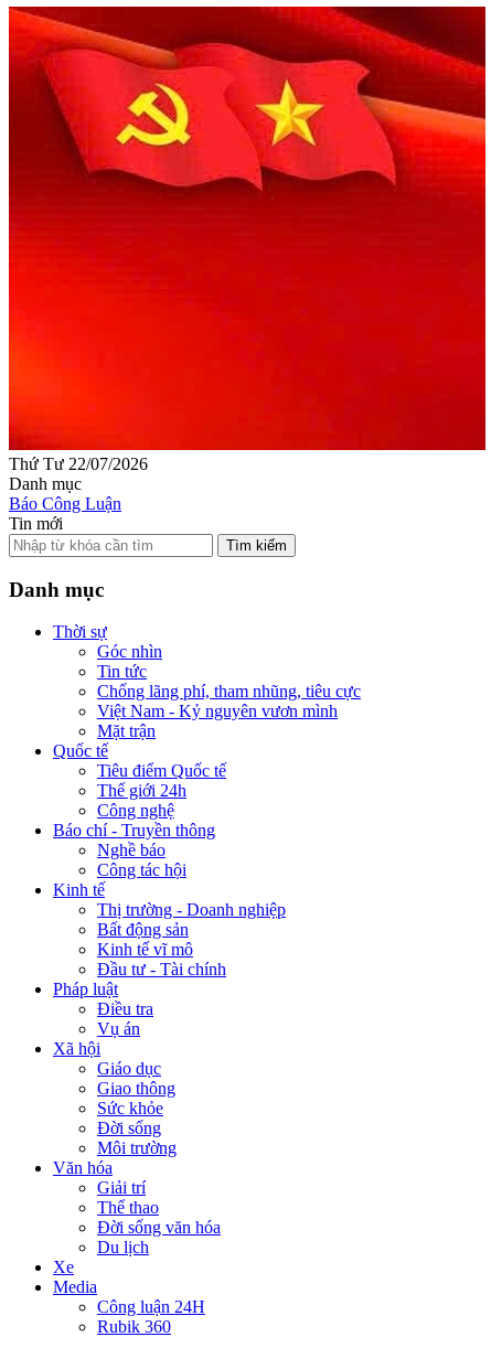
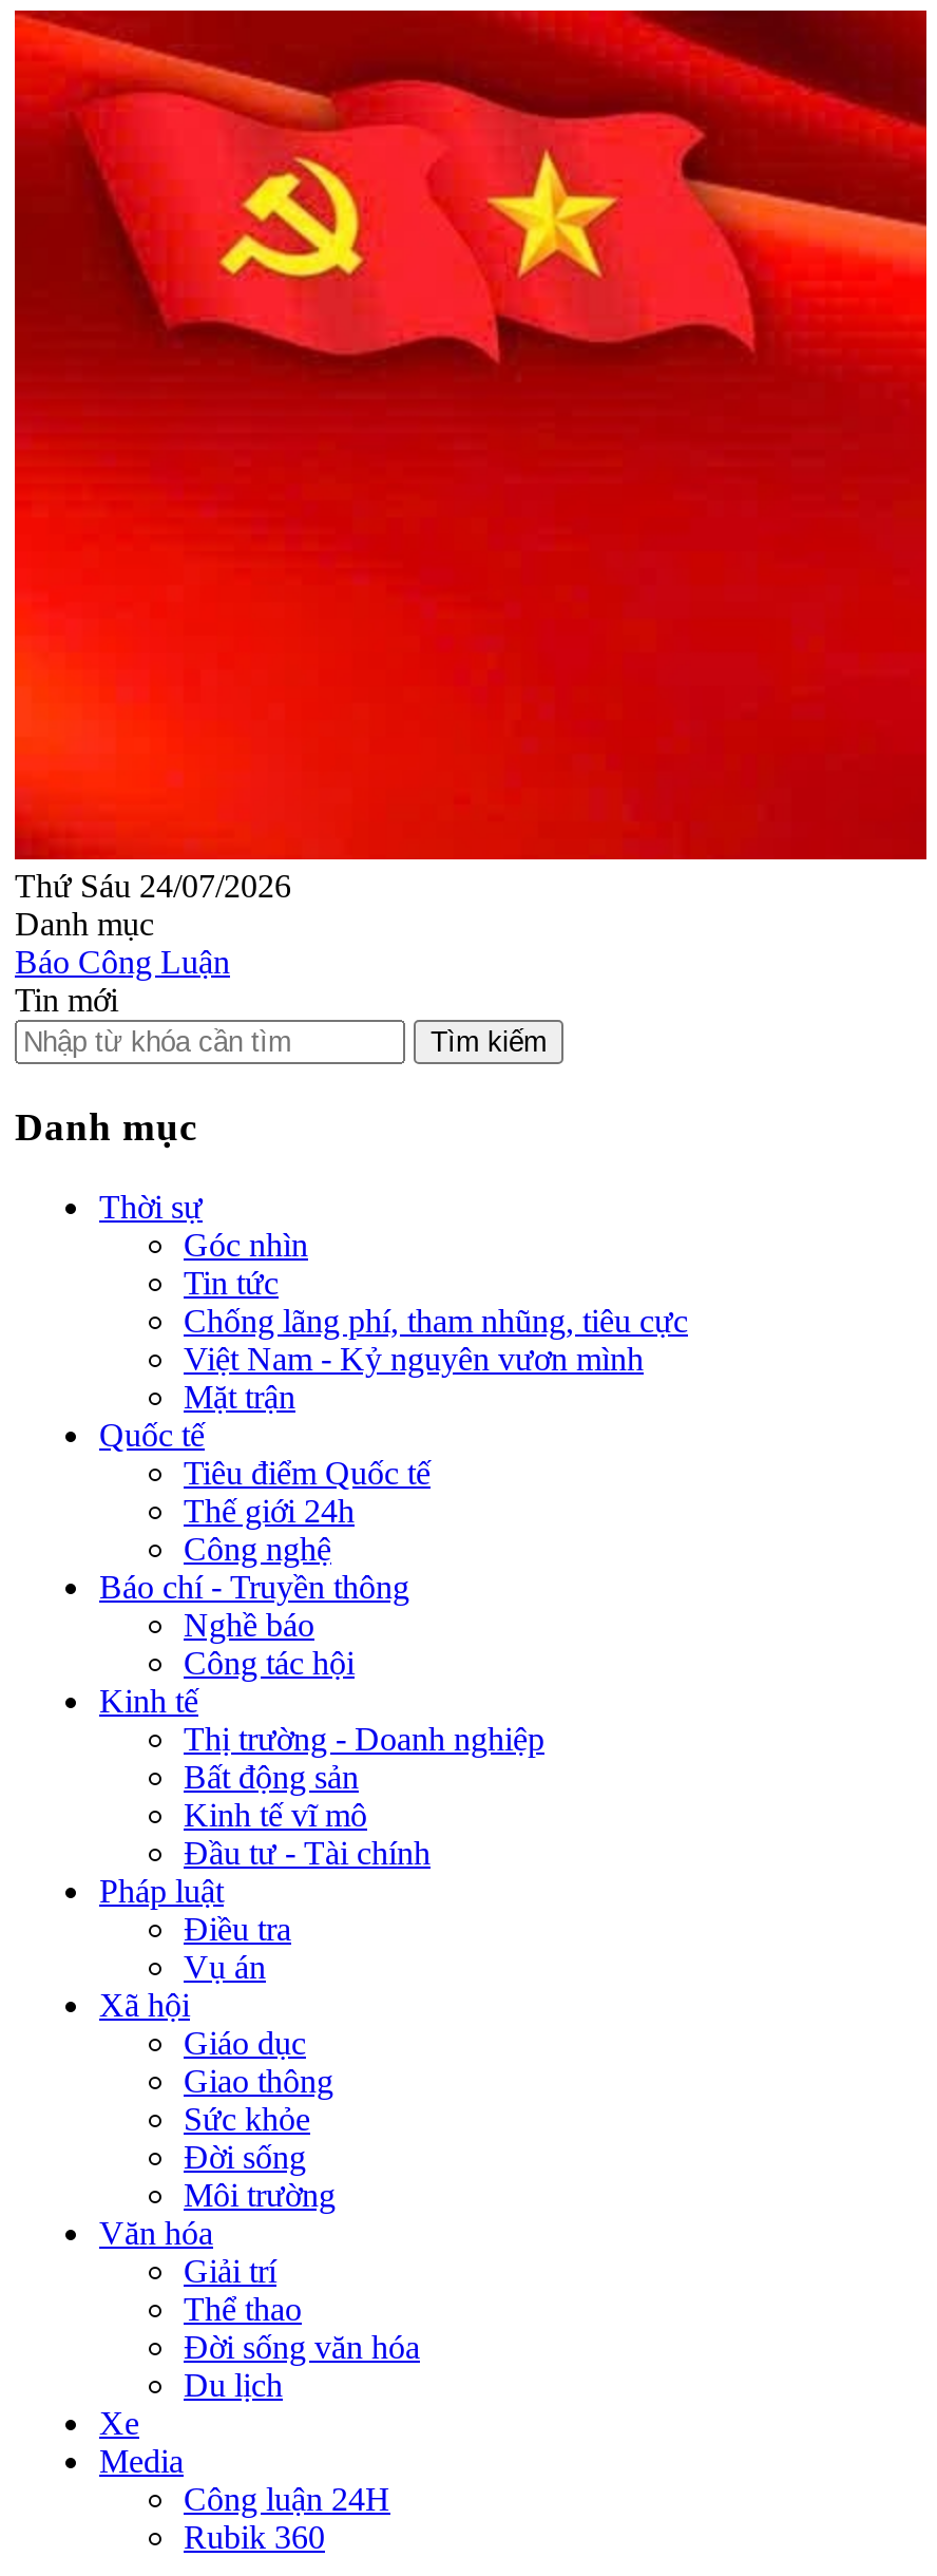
- Thứ Tư 22/07/2026
+ Thứ Sáu 24/07/2026
